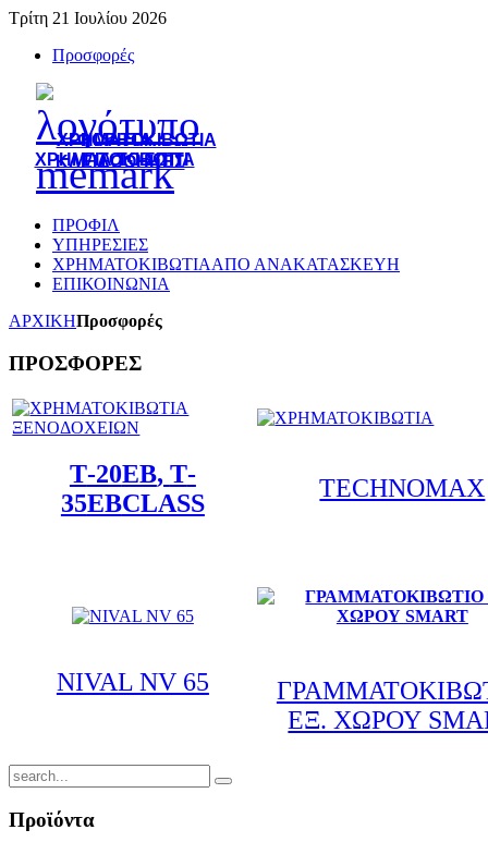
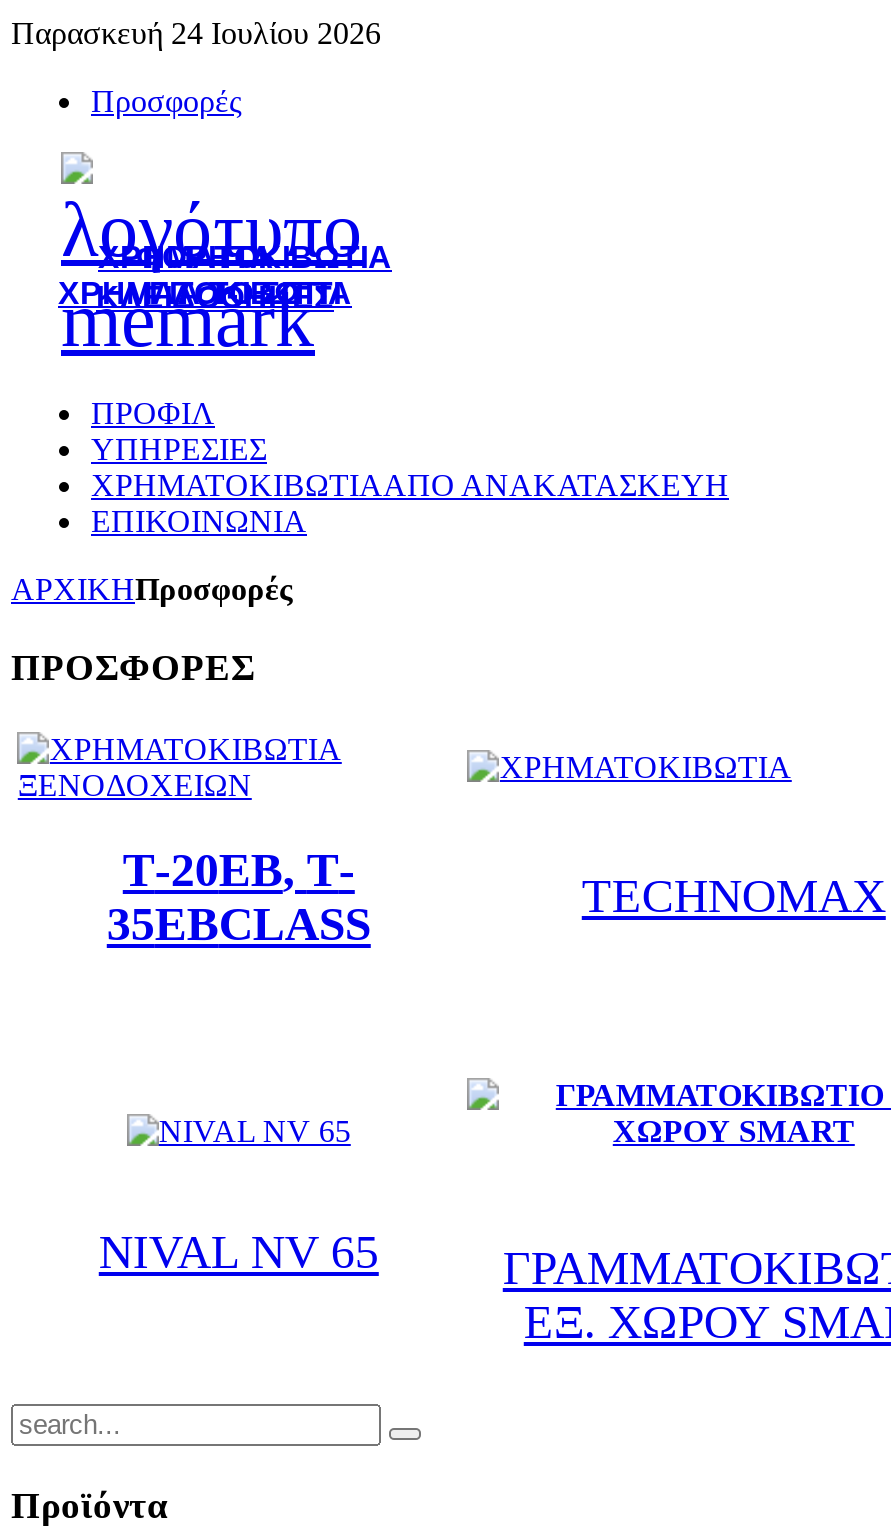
- Τρίτη 21 Ιουλίου 2026
+ Παρασκευή 24 Ιουλίου 2026
